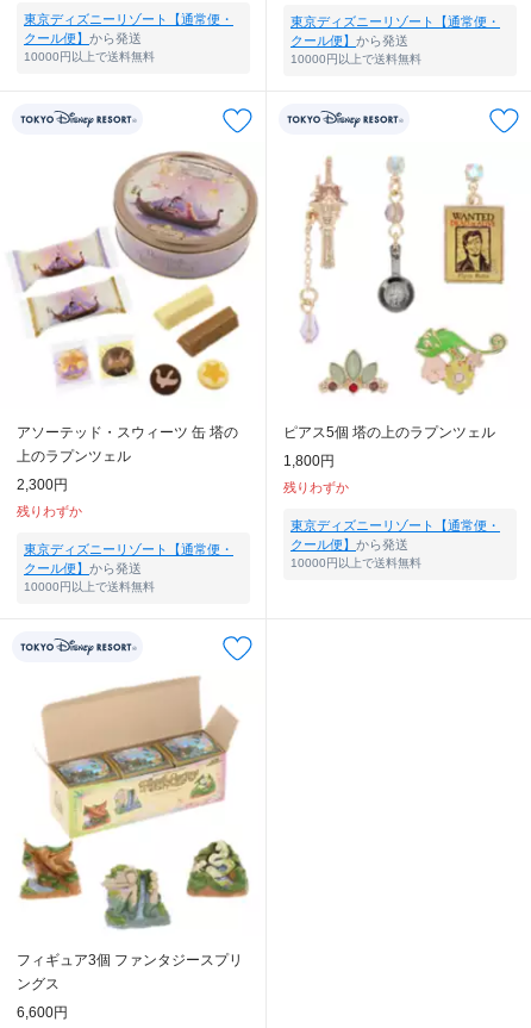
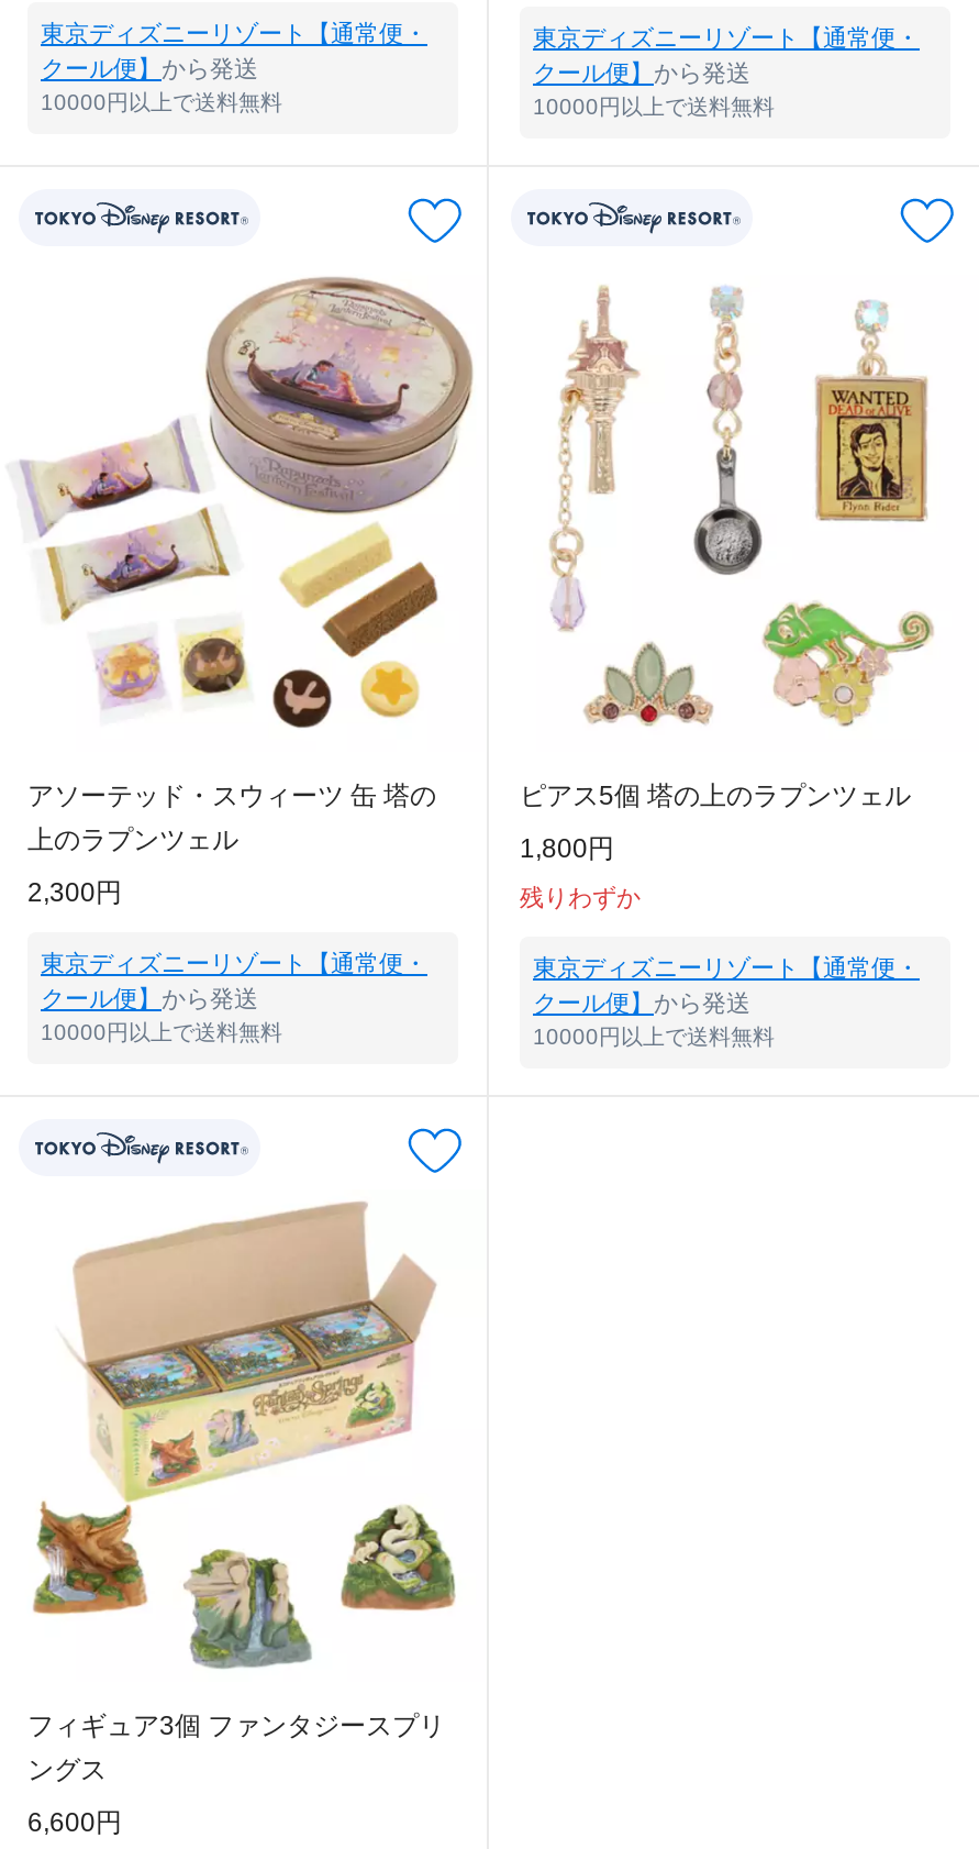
- 残りわずか
